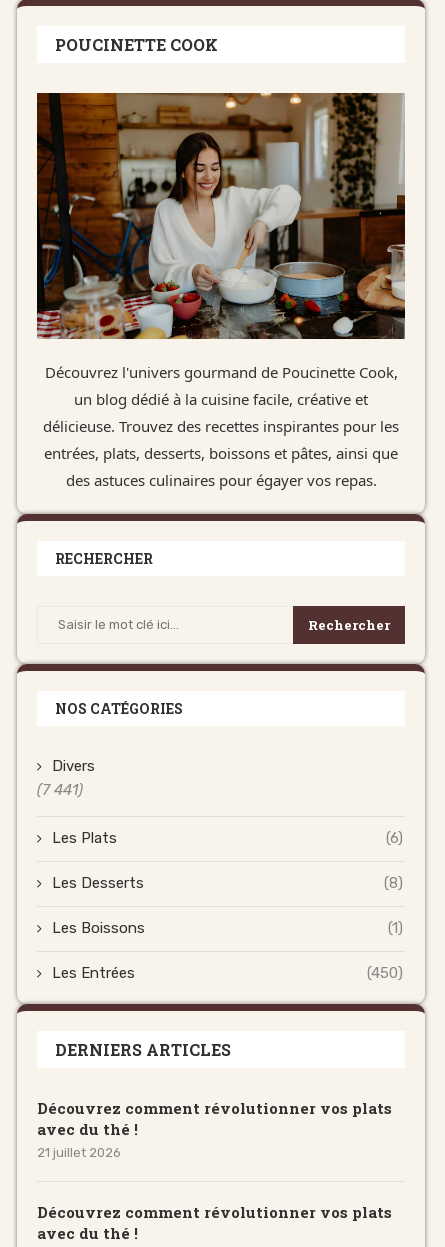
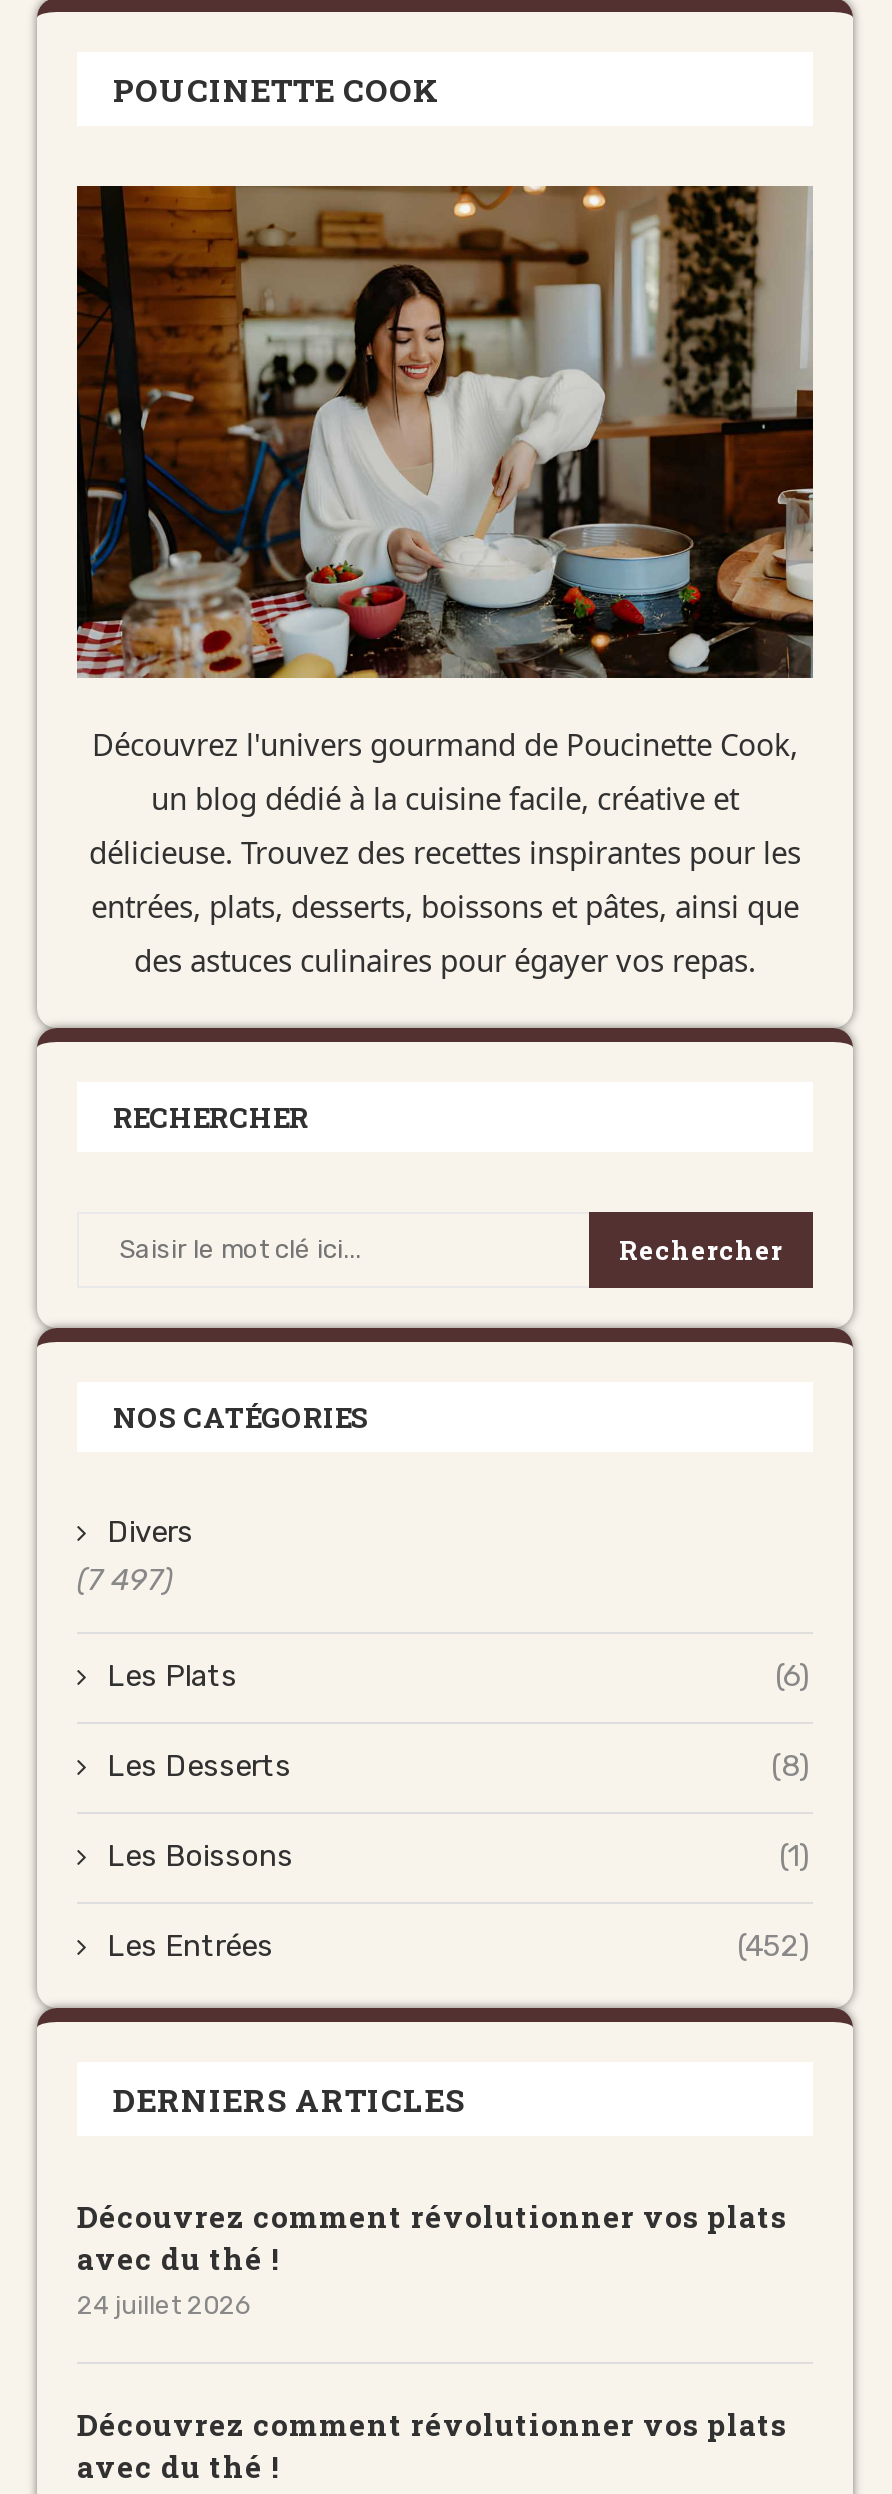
- (7 441)
+ (7 497)

- (450)
+ (452)

- 21 juillet 2026
+ 24 juillet 2026
